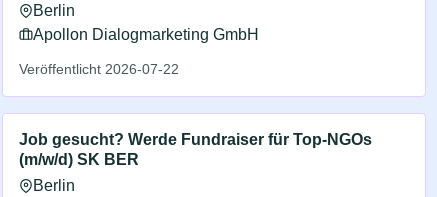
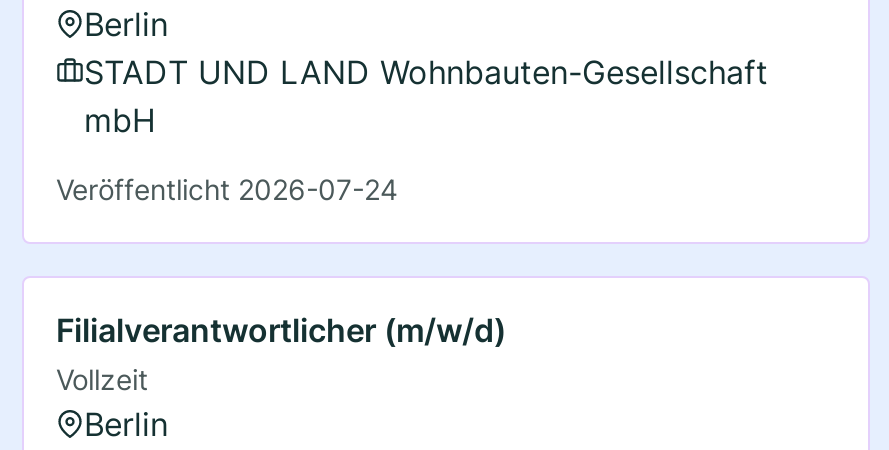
- Apollon Dialogmarketing GmbH
+ STADT UND LAND Wohnbauten-Gesellschaft
+ mbH

- Veröffentlicht 2026-07-22
+ Veröffentlicht 2026-07-24

- Job gesucht? Werde Fundraiser für Top-NGOs
- (m/w/d) SK BER
+ Filialverantwortlicher (m/w/d)
+ Vollzeit
